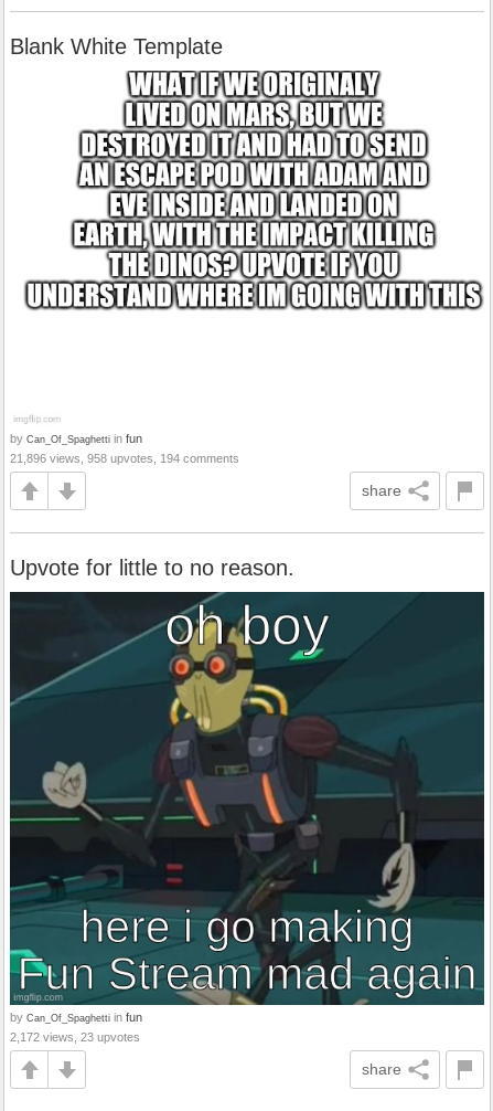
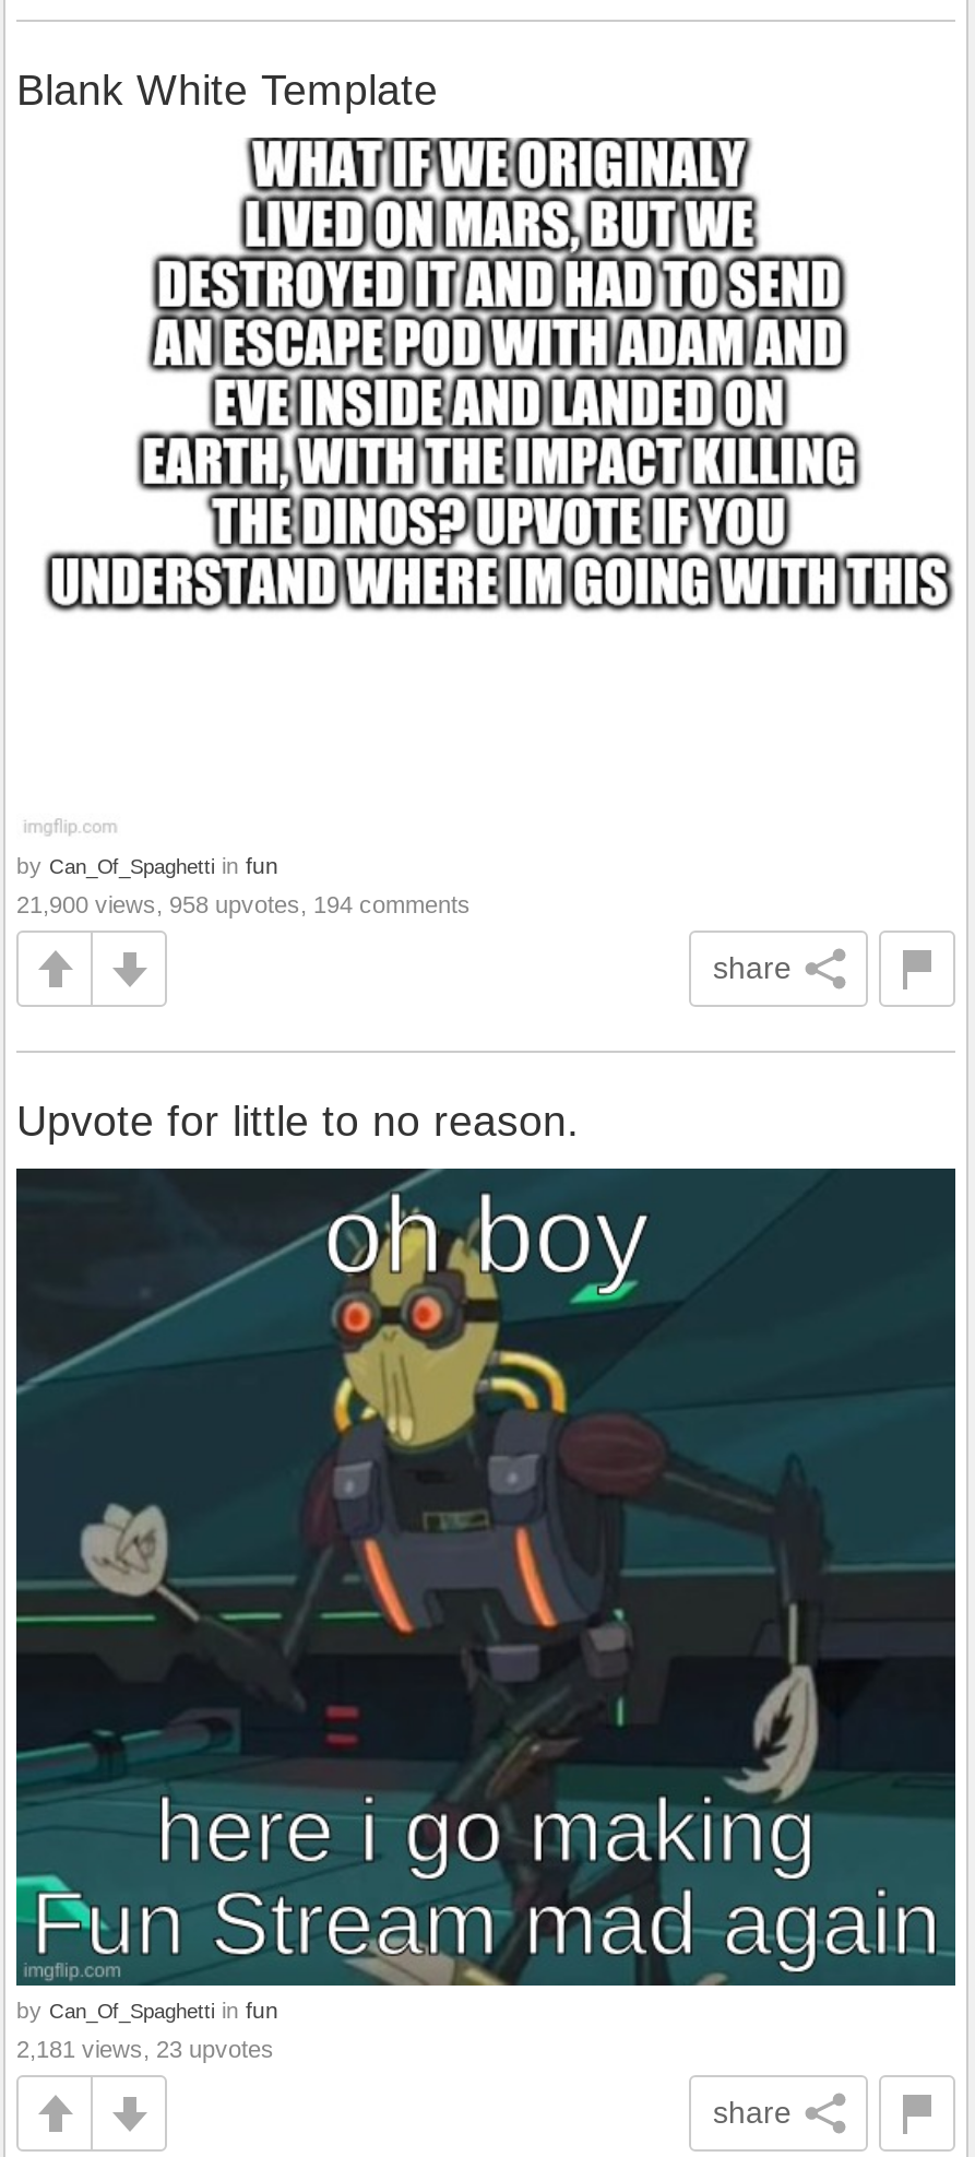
- 21,896 views, 958 upvotes, 194 comments
+ 21,900 views, 958 upvotes, 194 comments

- 2,172 views, 23 upvotes
+ 2,181 views, 23 upvotes
